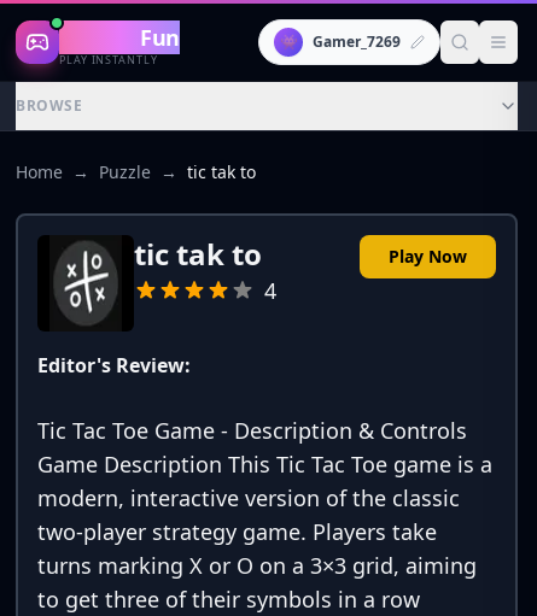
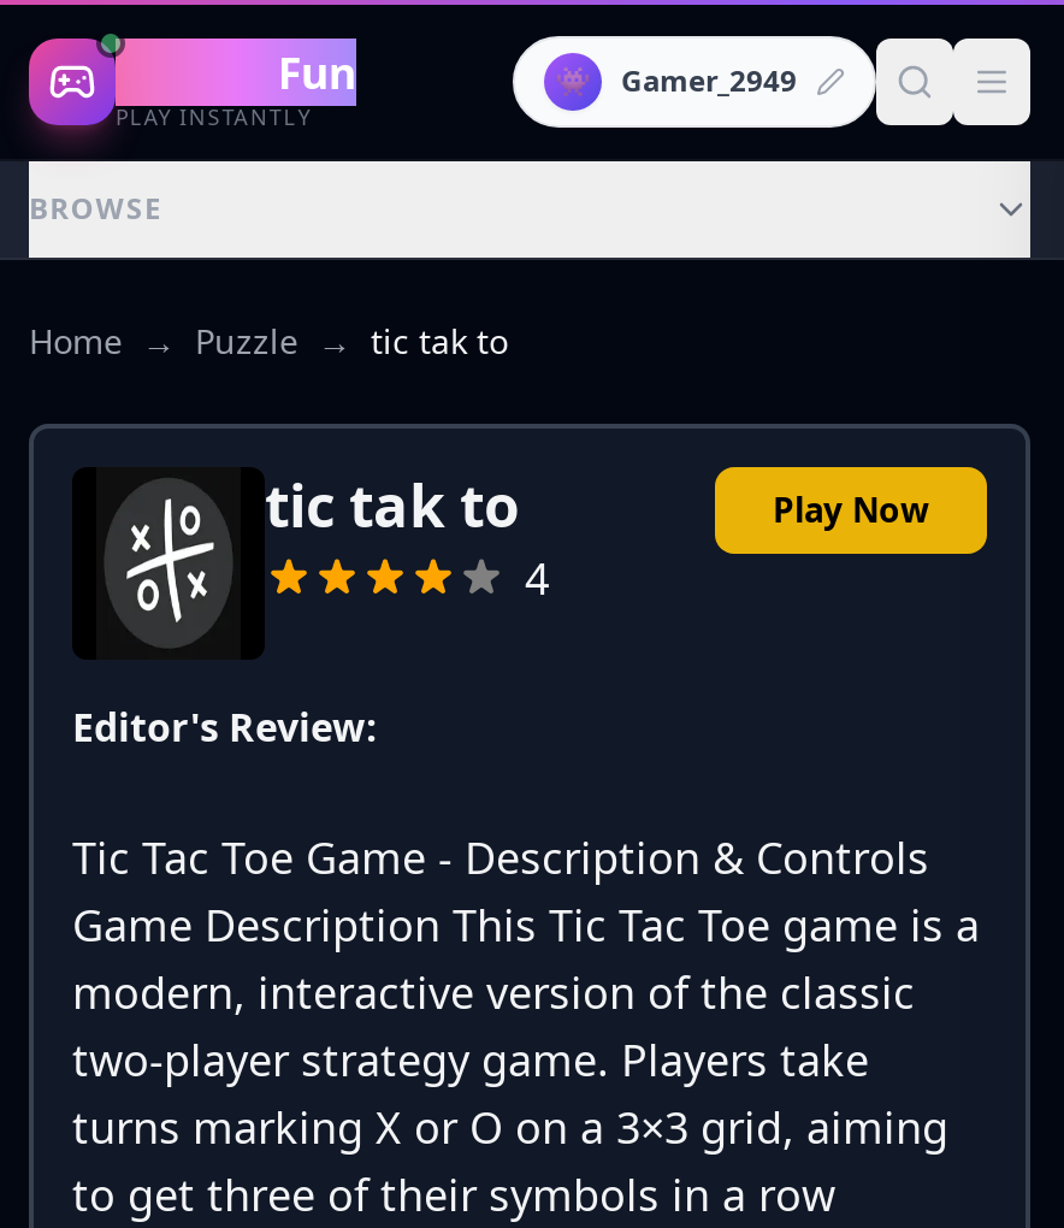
- Gamer_7269
+ Gamer_2949
